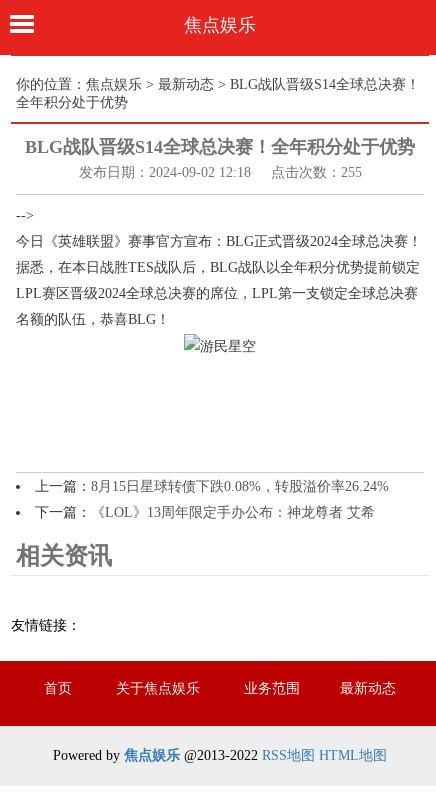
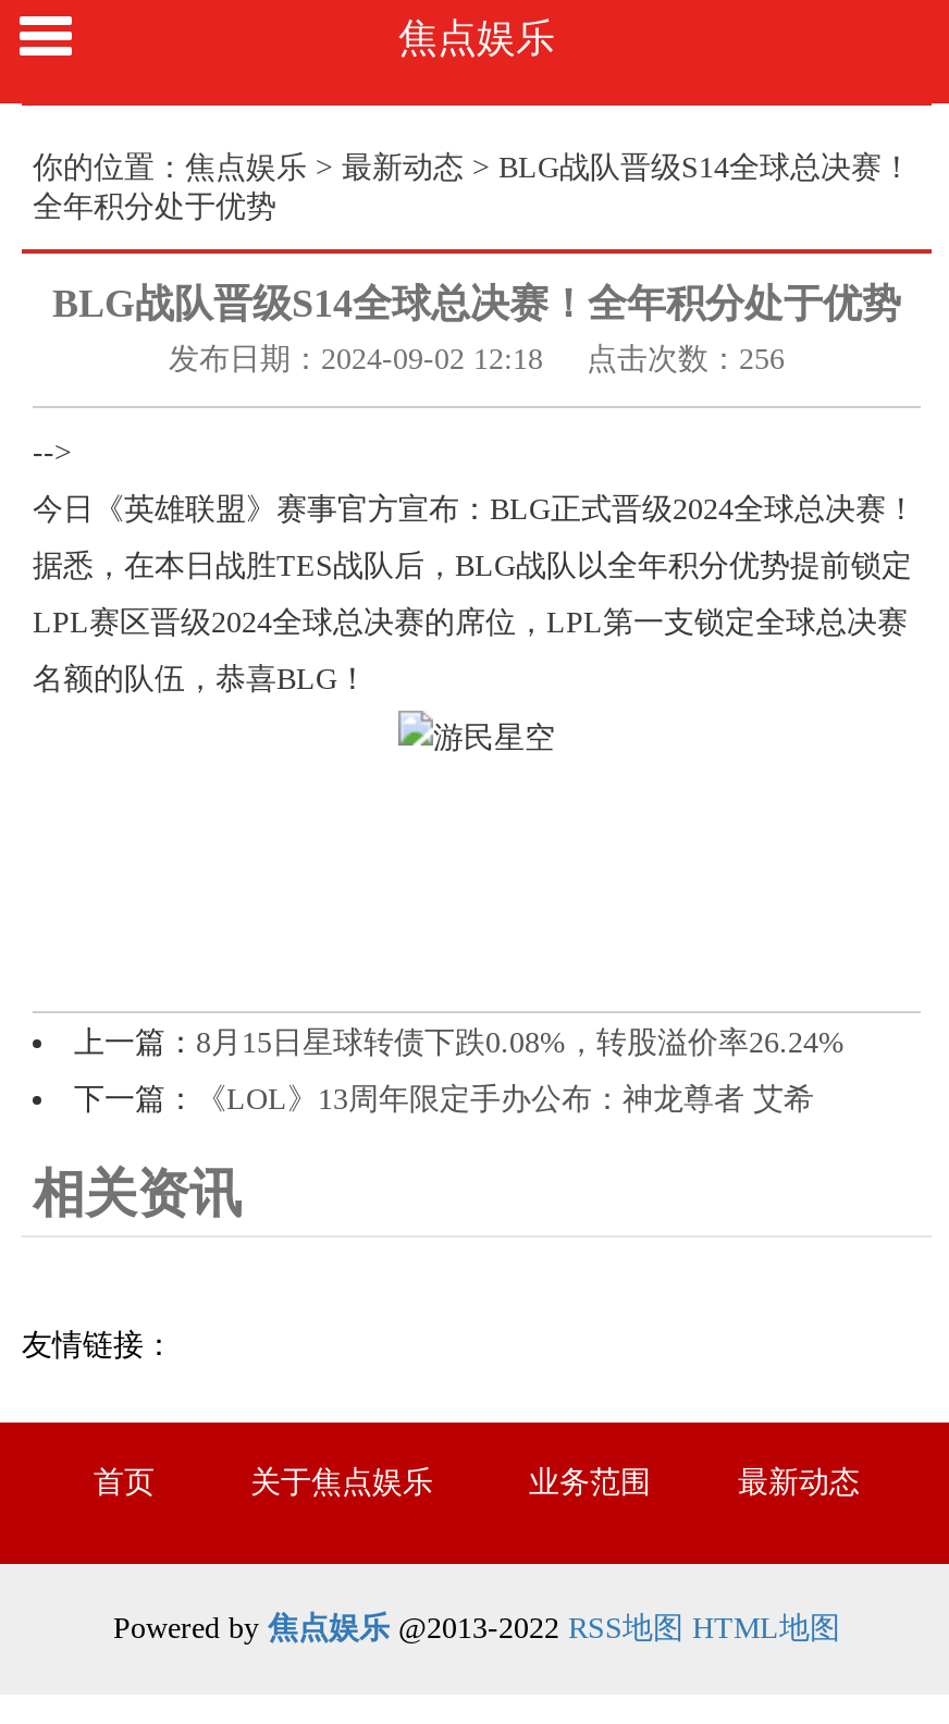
- 发布日期：2024-09-02 12:18 点击次数：255
+ 发布日期：2024-09-02 12:18 点击次数：256
